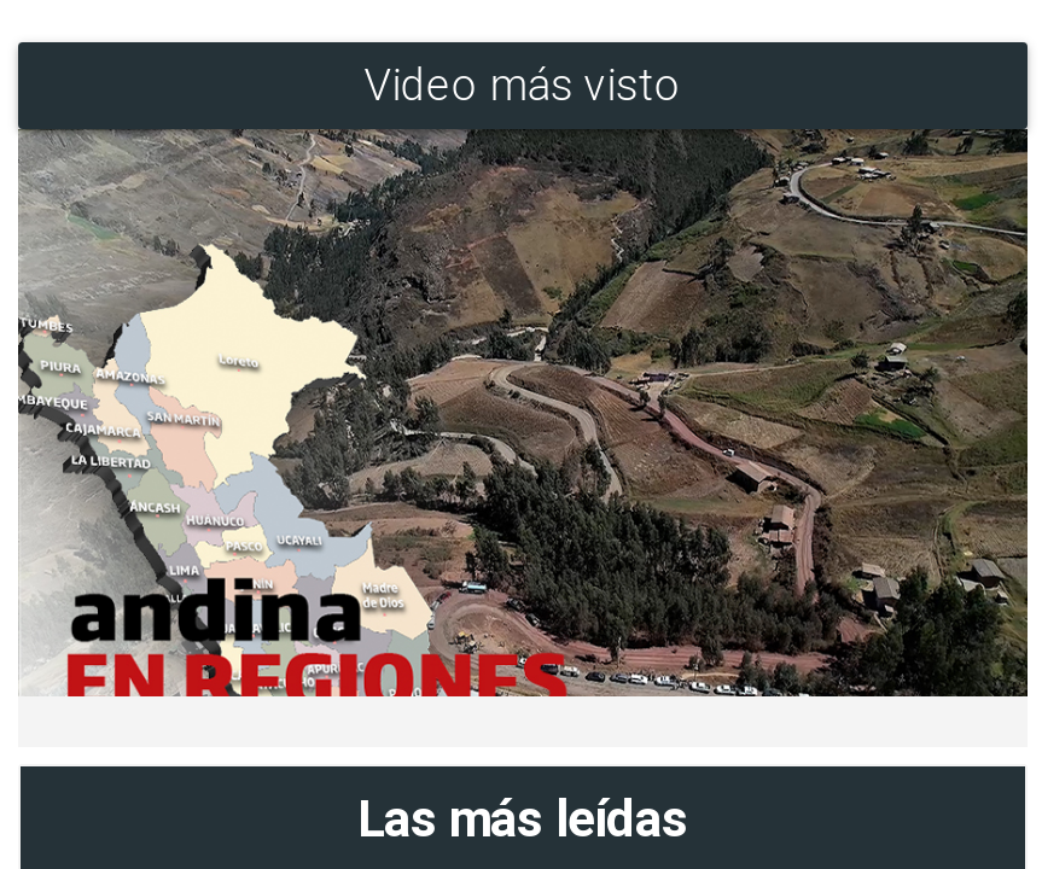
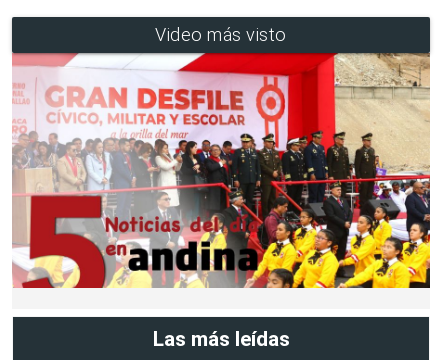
- [image]
+ [image]
